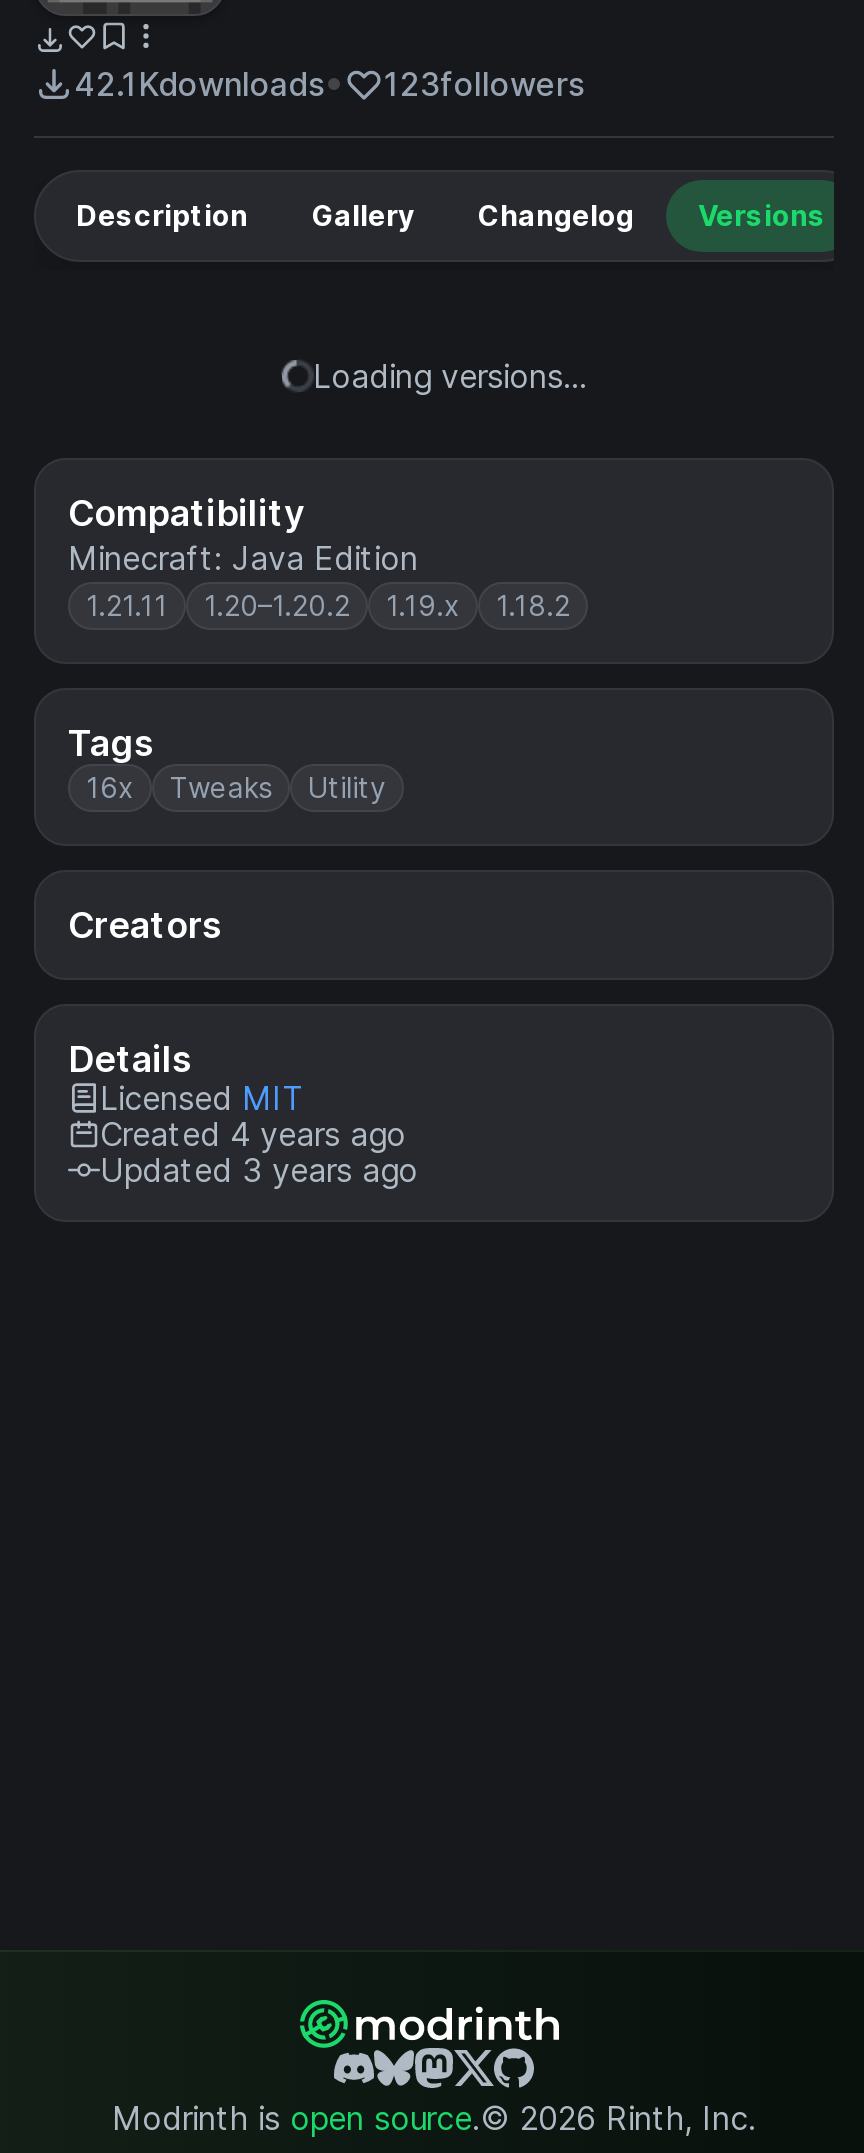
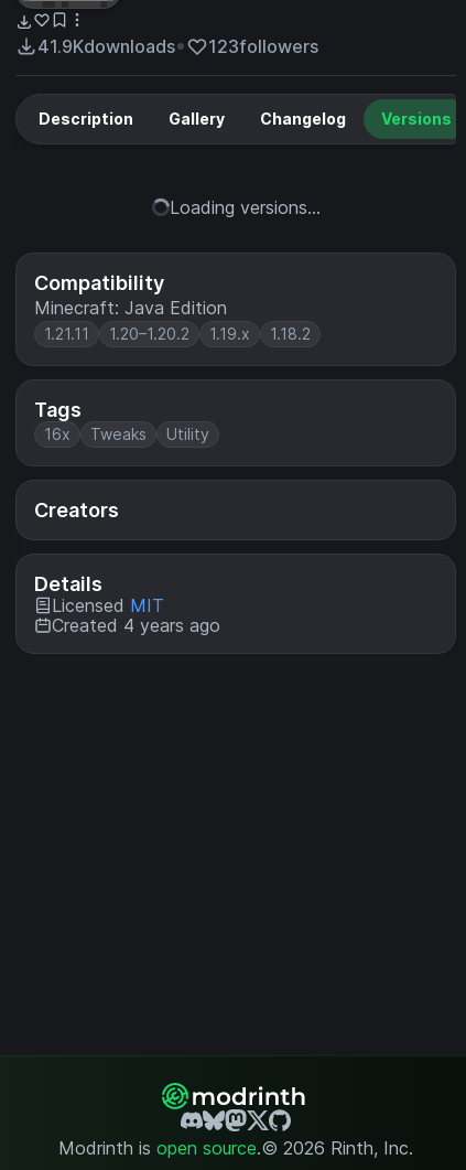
- 42.1Kdownloads 123followers
+ 41.9Kdownloads 123followers

- Updated 3 years ago
